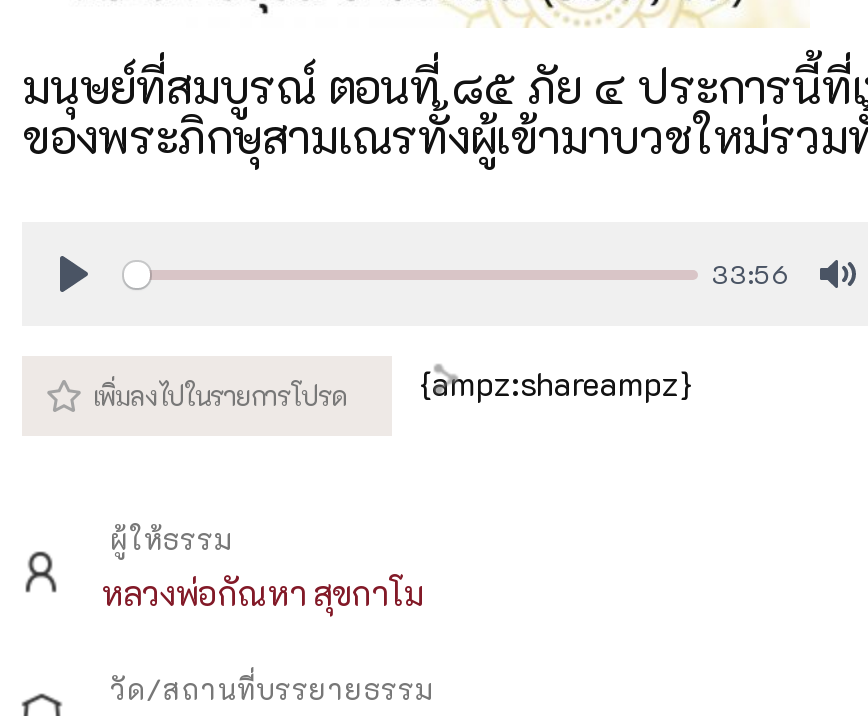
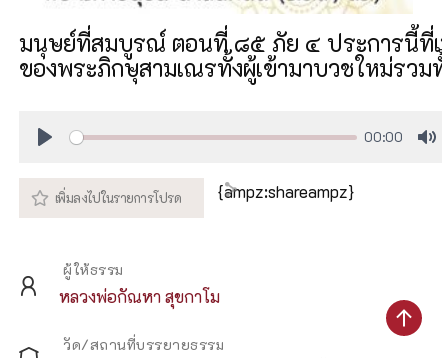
- 33:56
+ 00:00

+ [image]
